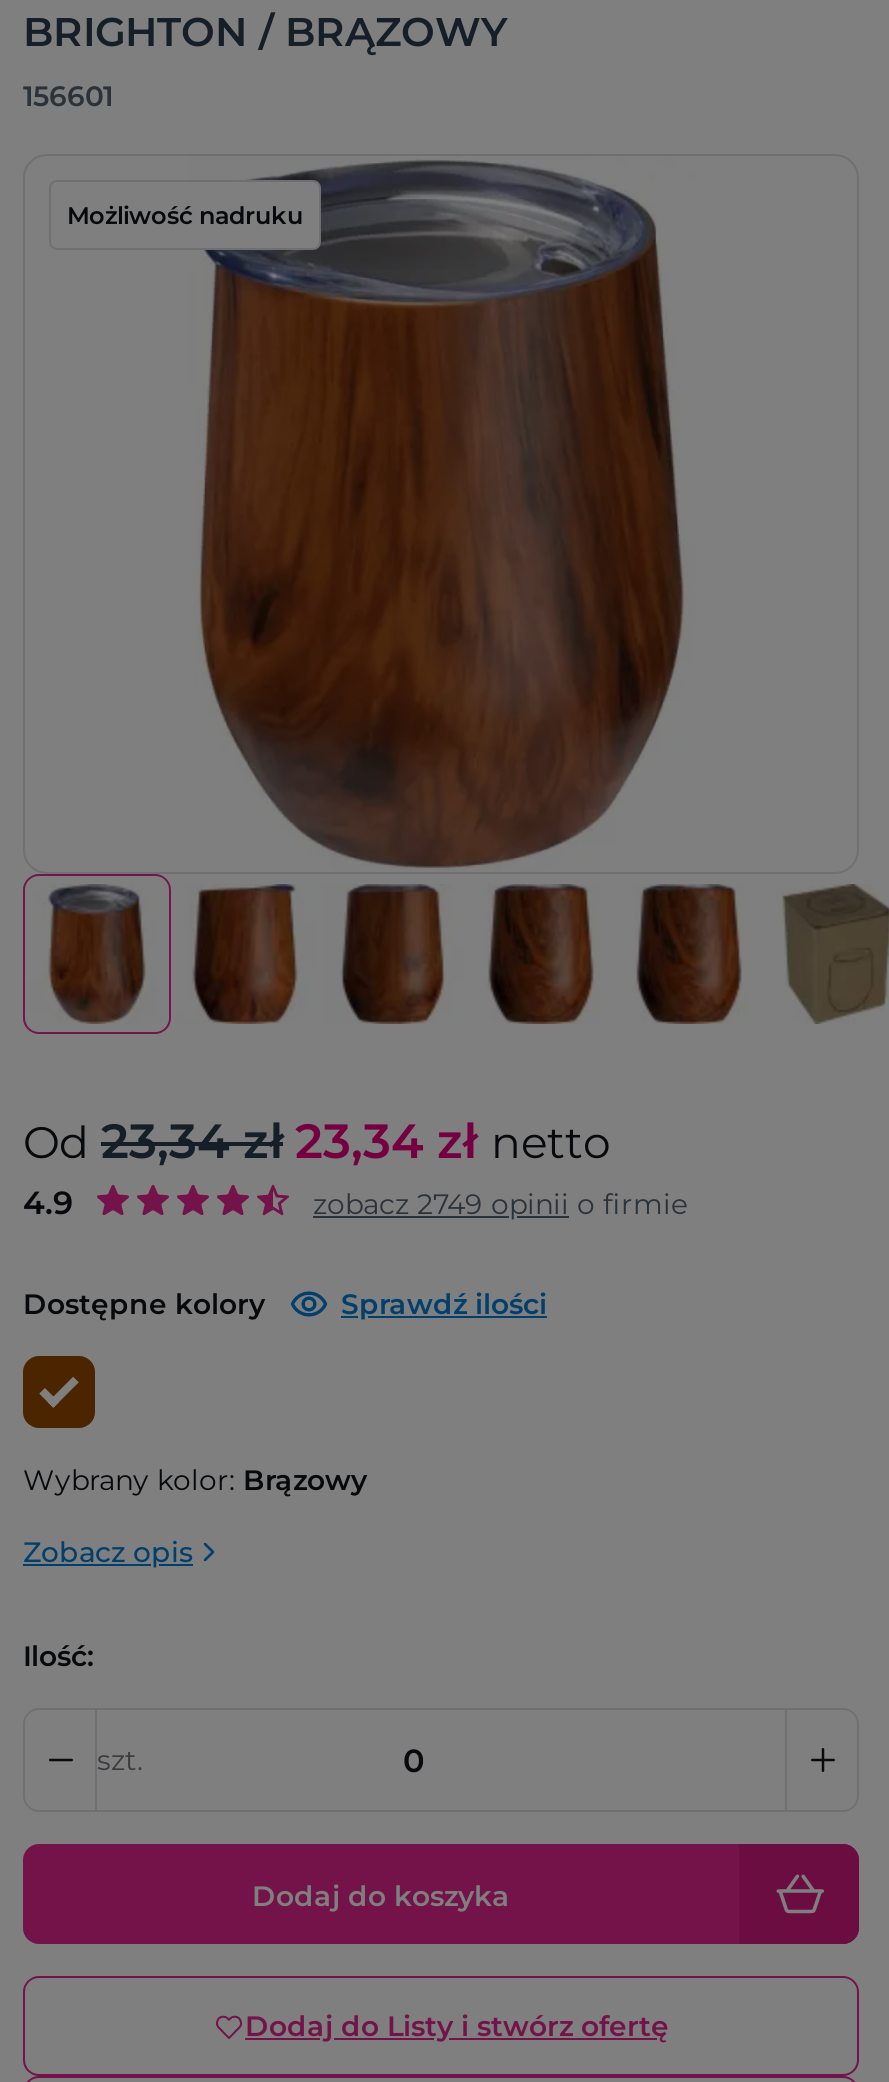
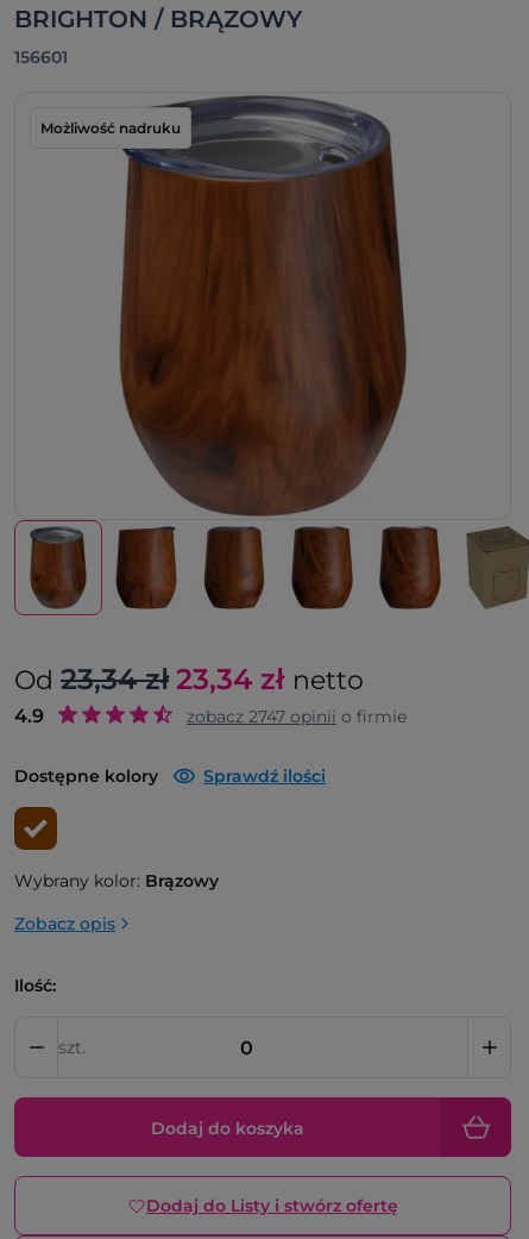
- zobacz 2749 opinii o firmie
+ zobacz 2747 opinii o firmie
